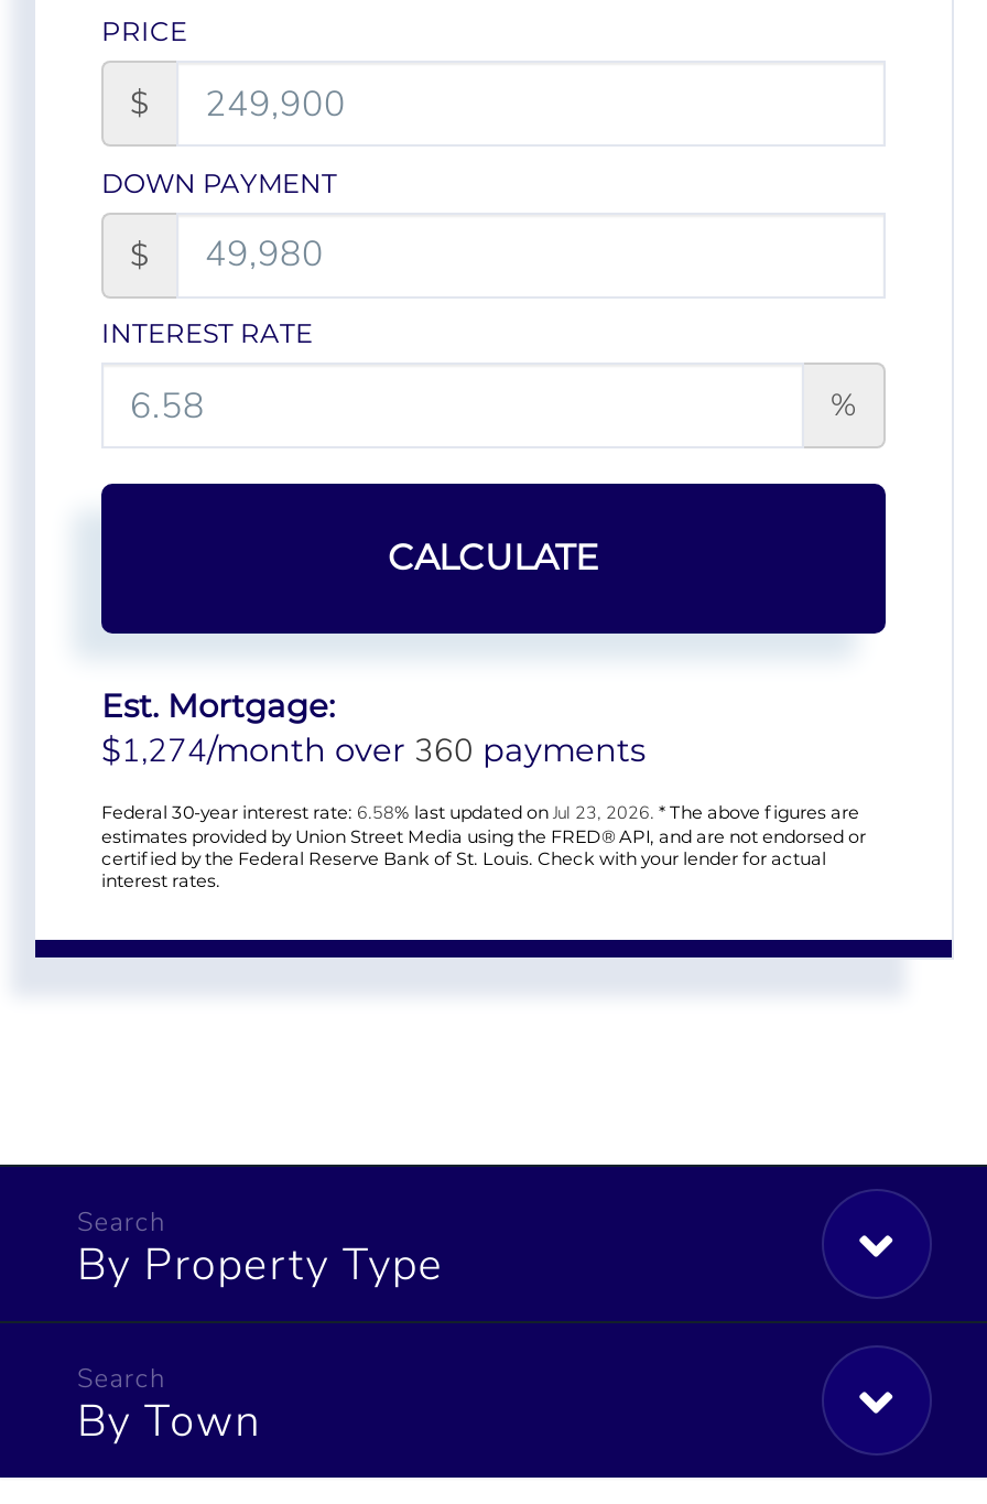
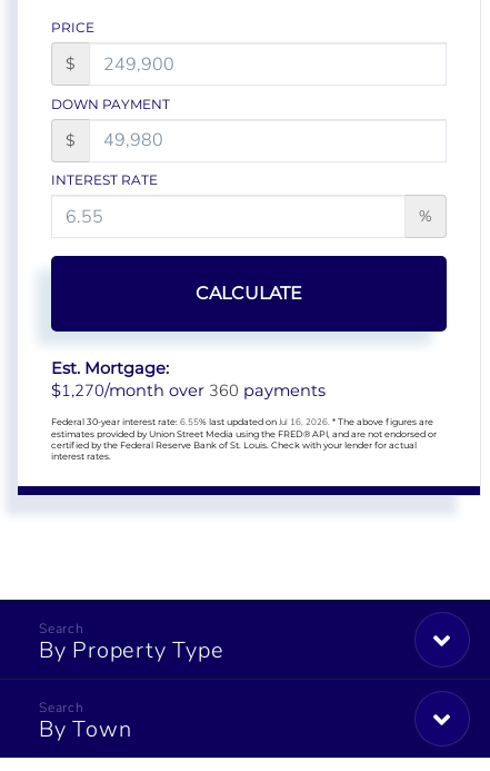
- $1,274/month over 360 payments
+ $1,270/month over 360 payments

- Federal 30-year interest rate: 6.58% last updated on Jul 23, 2026. * The above figures are
+ Federal 30-year interest rate: 6.55% last updated on Jul 16, 2026. * The above figures are
